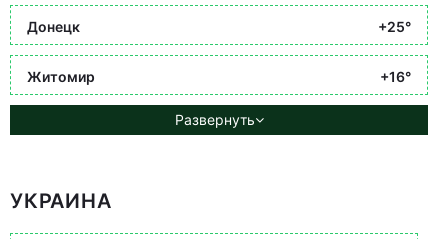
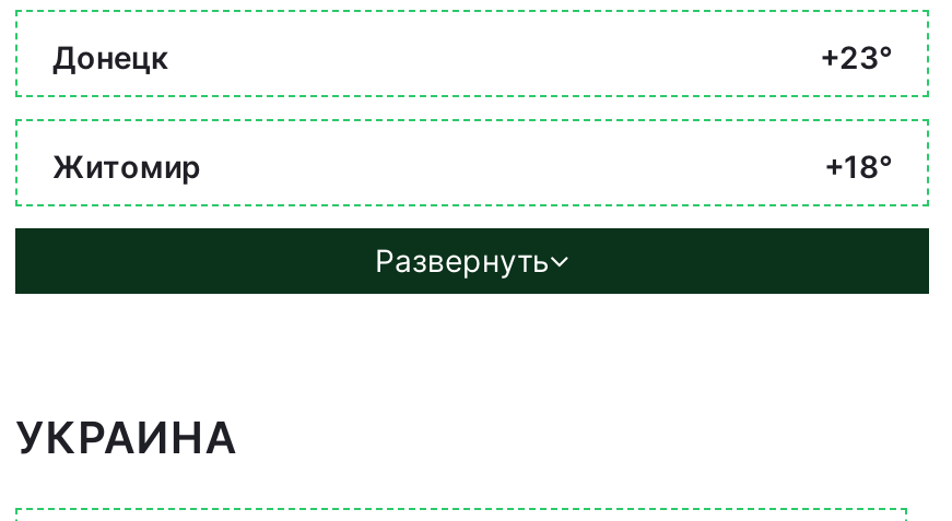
- +25°
+ +23°

- +16°
+ +18°
